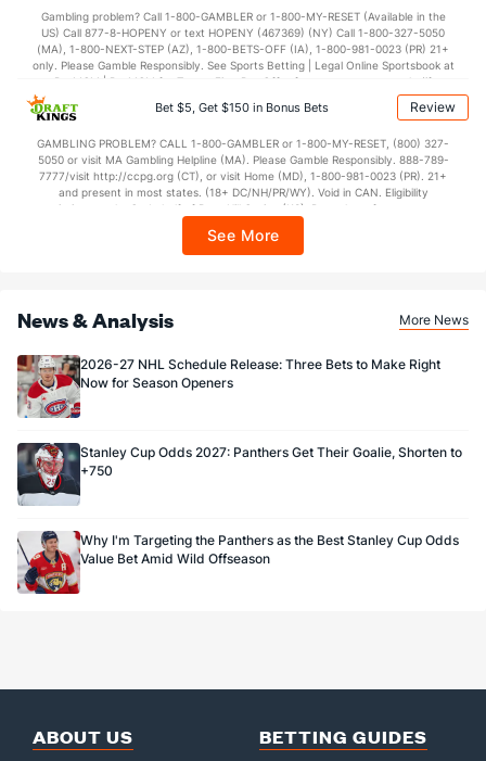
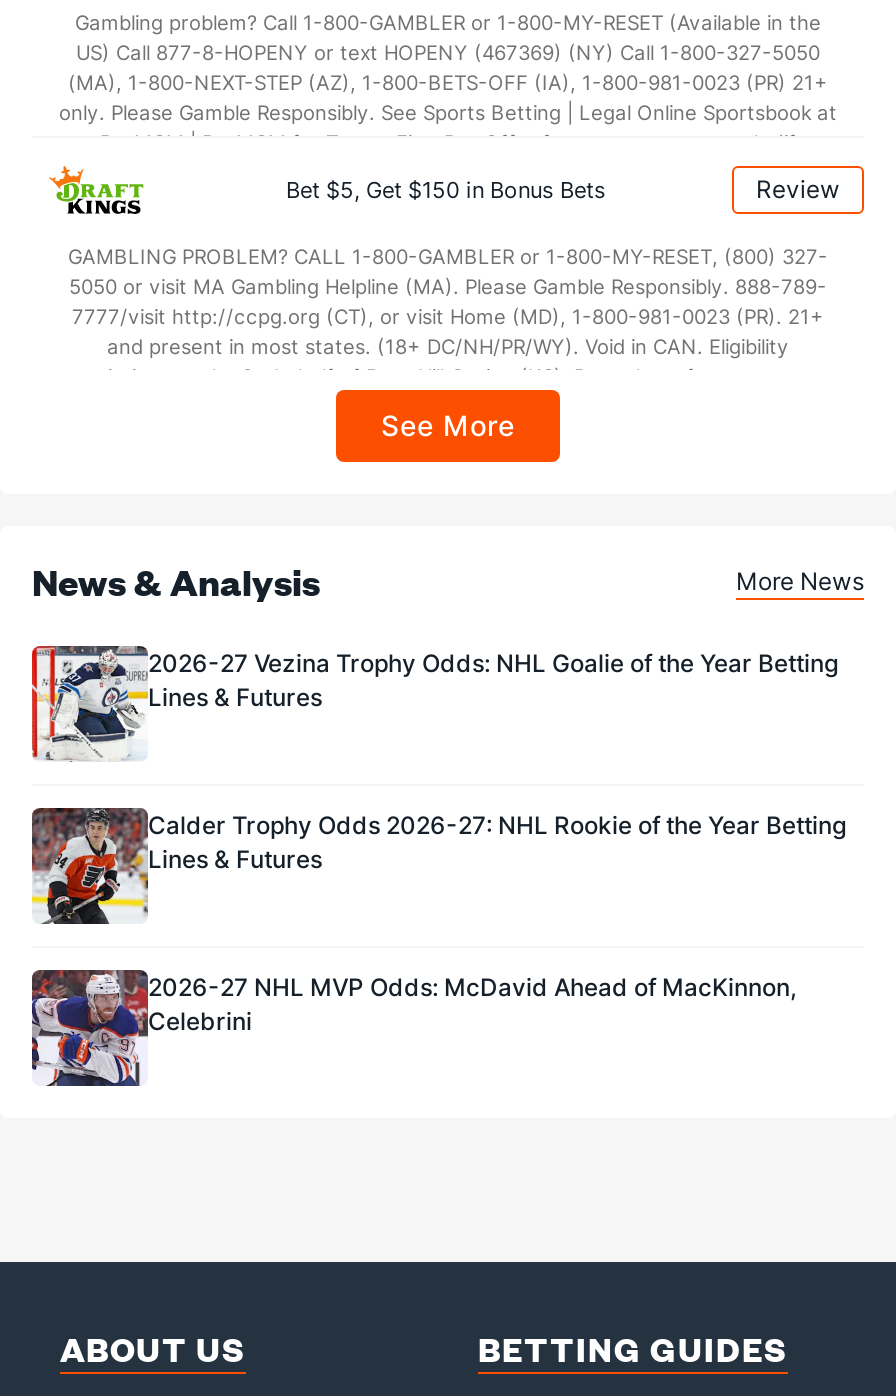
- [image]
- 2026-27 NHL Schedule Release: Three Bets to Make Right
- Now for Season Openers
+ [image]
+ 2026-27 Vezina Trophy Odds: NHL Goalie of the Year Betting
+ Lines & Futures

- [image]
- Stanley Cup Odds 2027: Panthers Get Their Goalie, Shorten to
- +750
+ [image]
+ Calder Trophy Odds 2026-27: NHL Rookie of the Year Betting
+ Lines & Futures

- [image]
- Why I'm Targeting the Panthers as the Best Stanley Cup Odds
- Value Bet Amid Wild Offseason
+ [image]
+ 2026-27 NHL MVP Odds: McDavid Ahead of MacKinnon,
+ Celebrini
